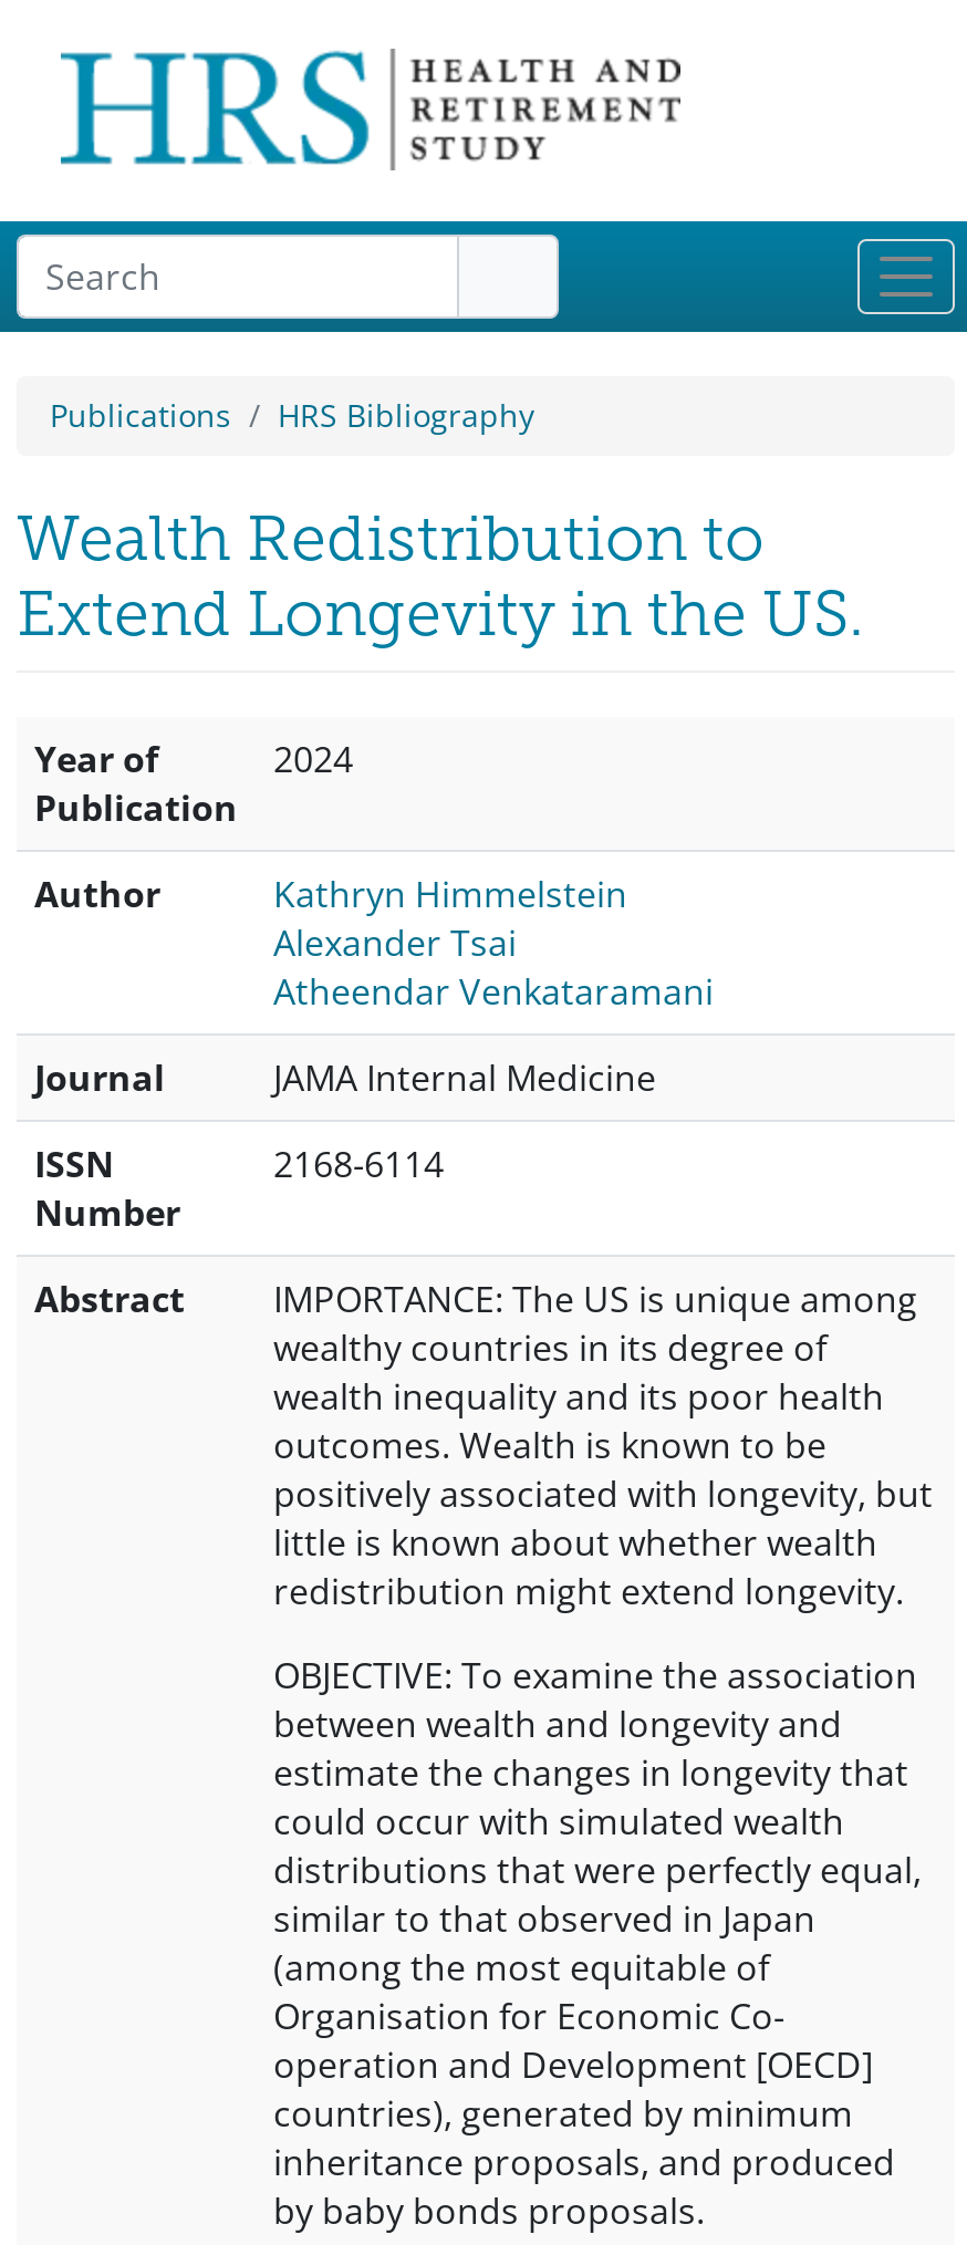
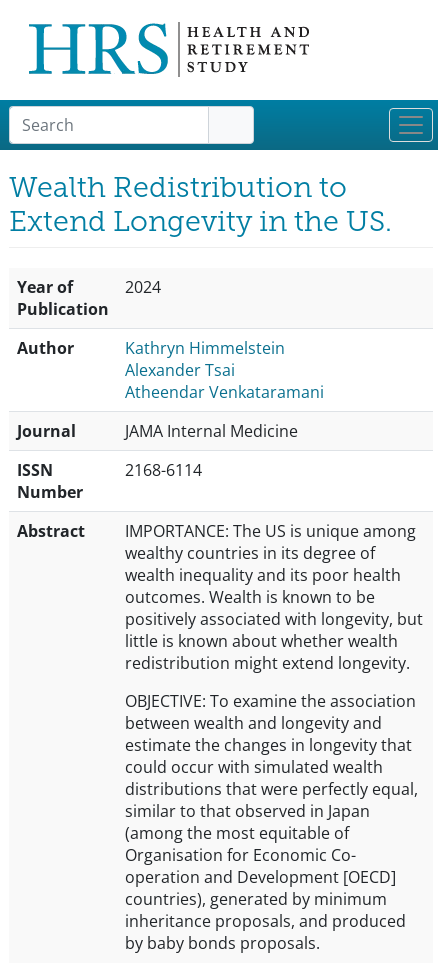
- Publications
- HRS Bibliography
